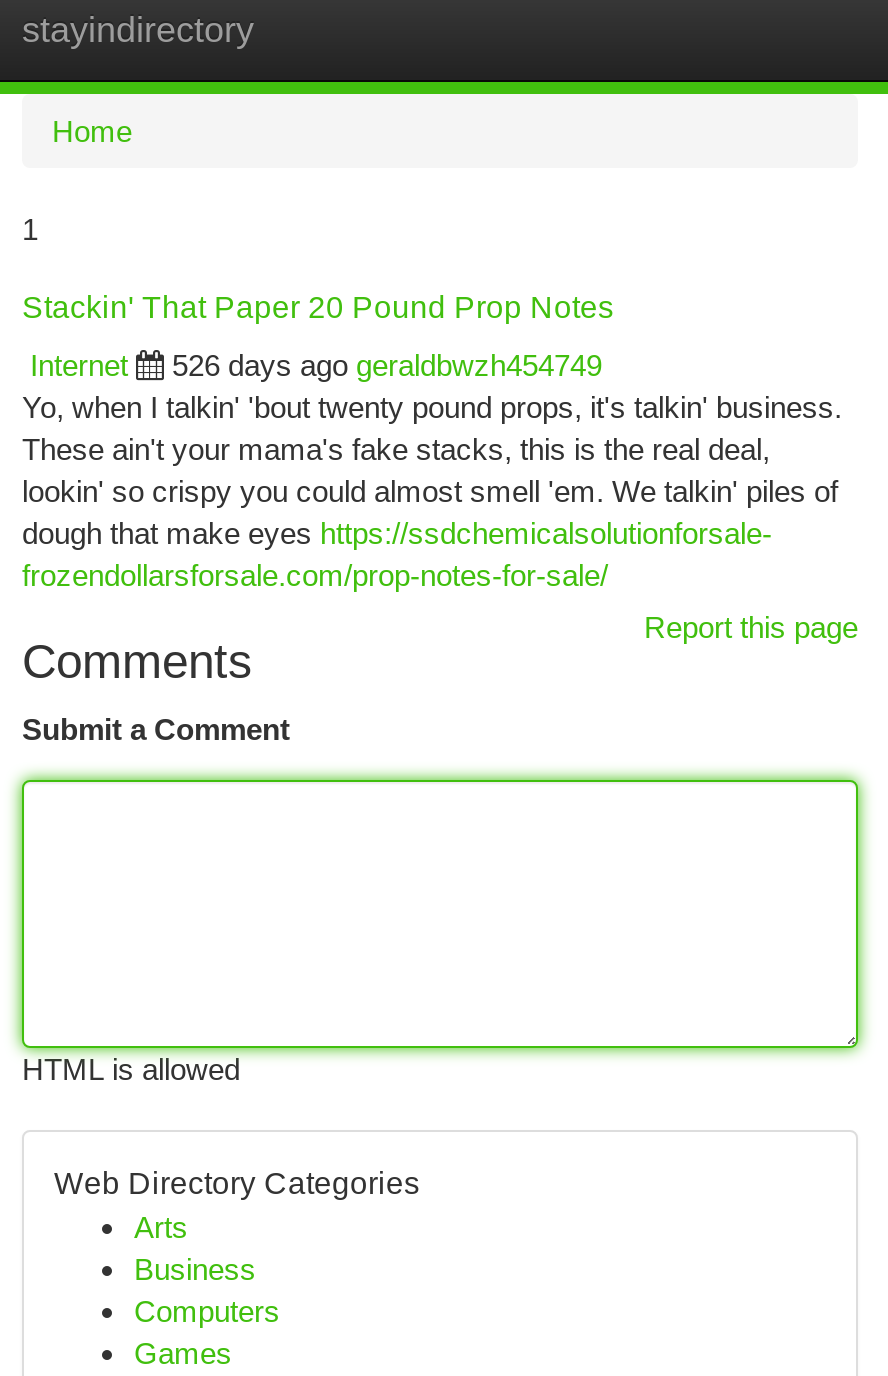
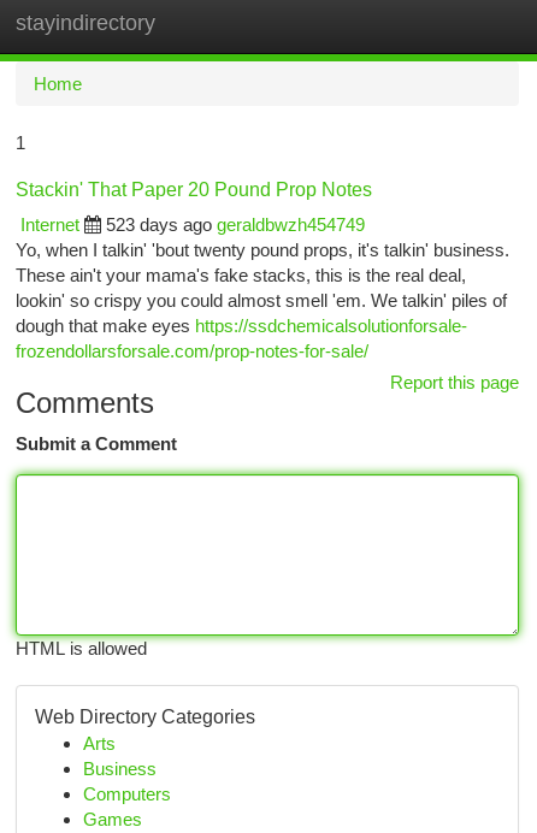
- 526 days ago geraldbwzh454749
+ 523 days ago geraldbwzh454749
